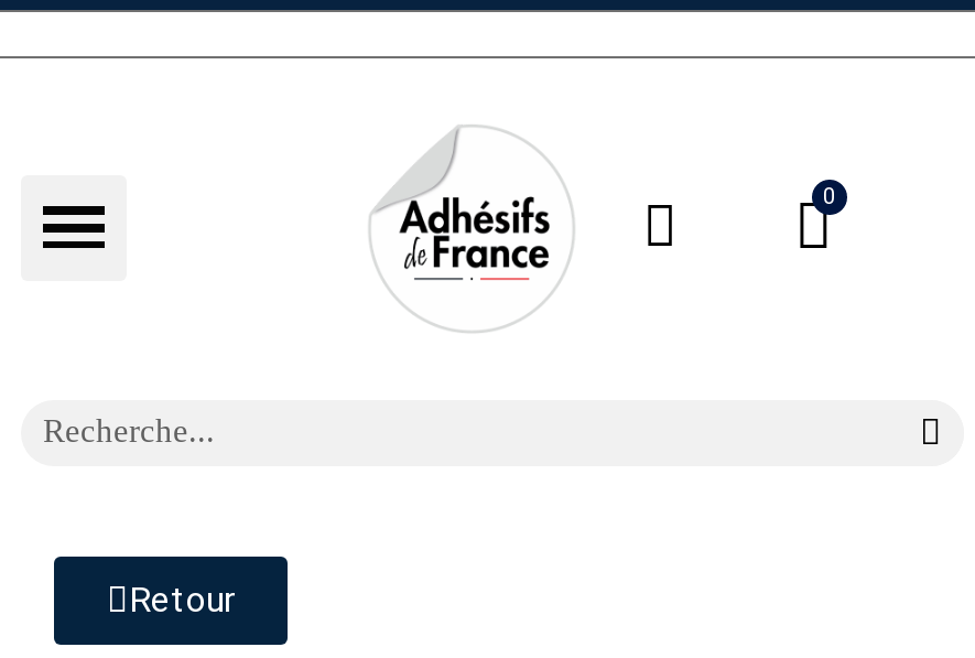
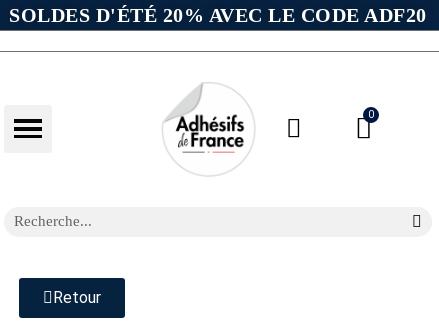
+ SOLDES D'ÉTÉ 20% AVEC LE CODE ADF20
